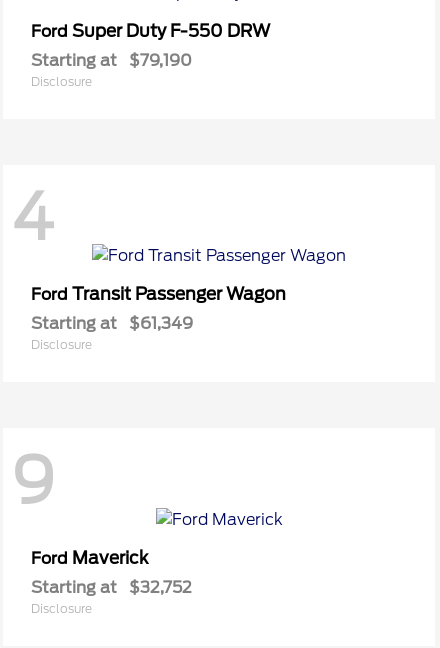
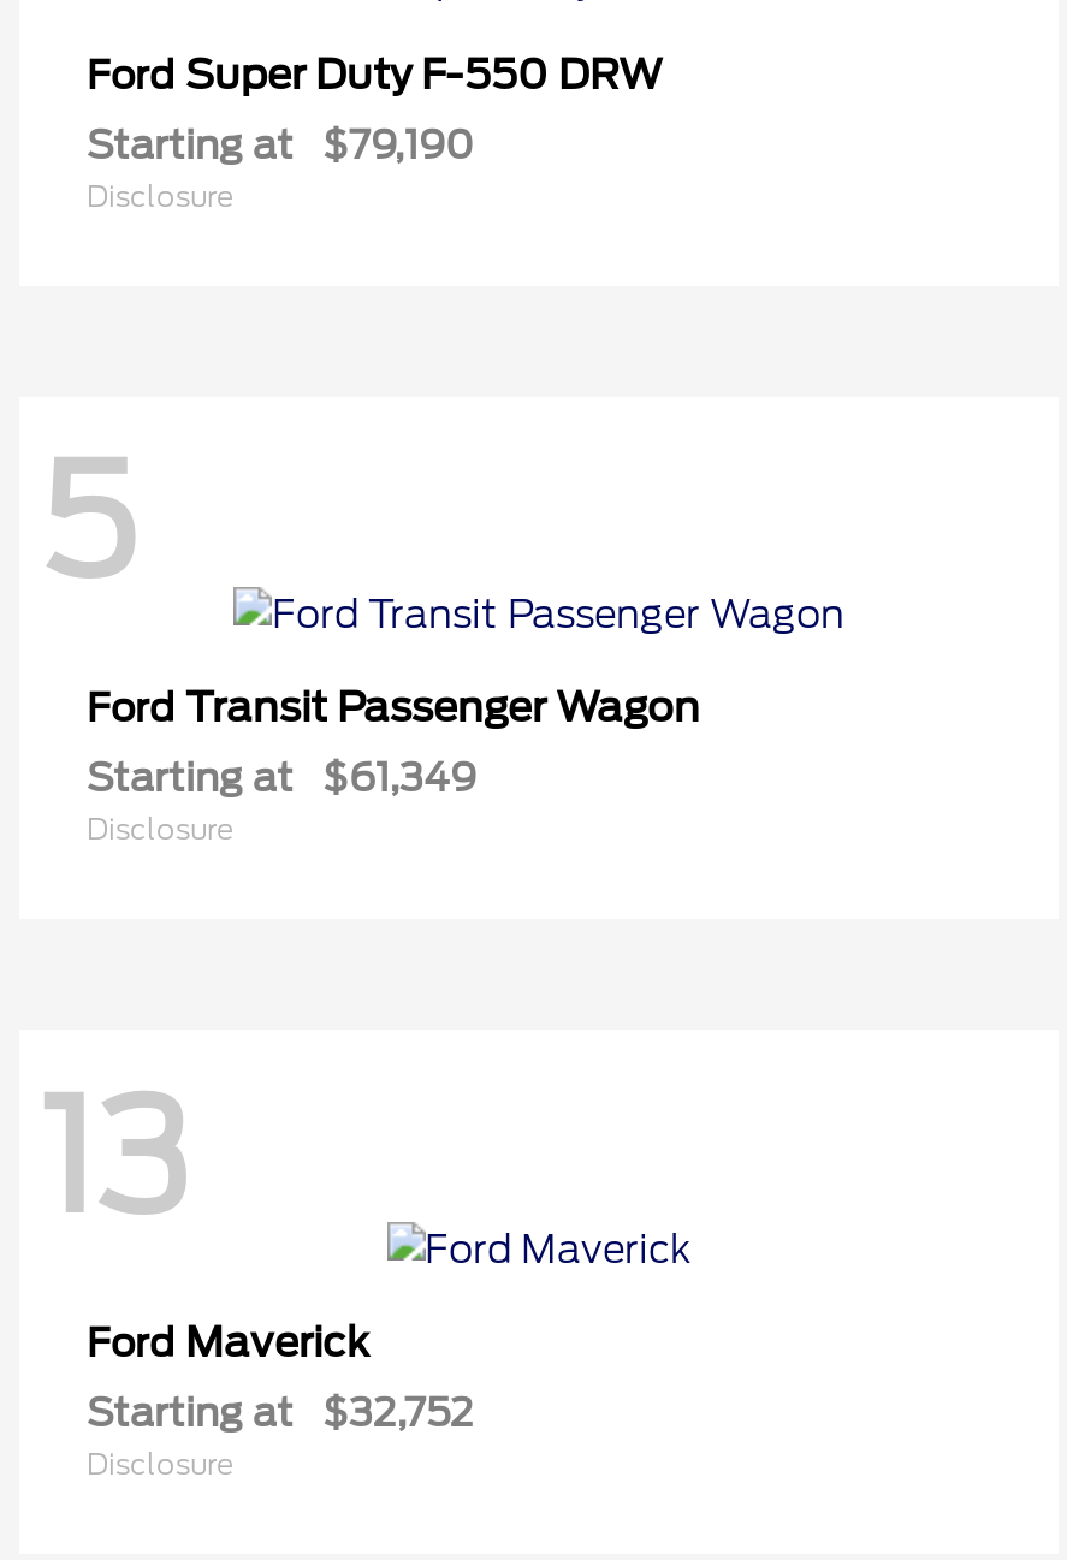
- 4
+ 5

- 9
+ 13
